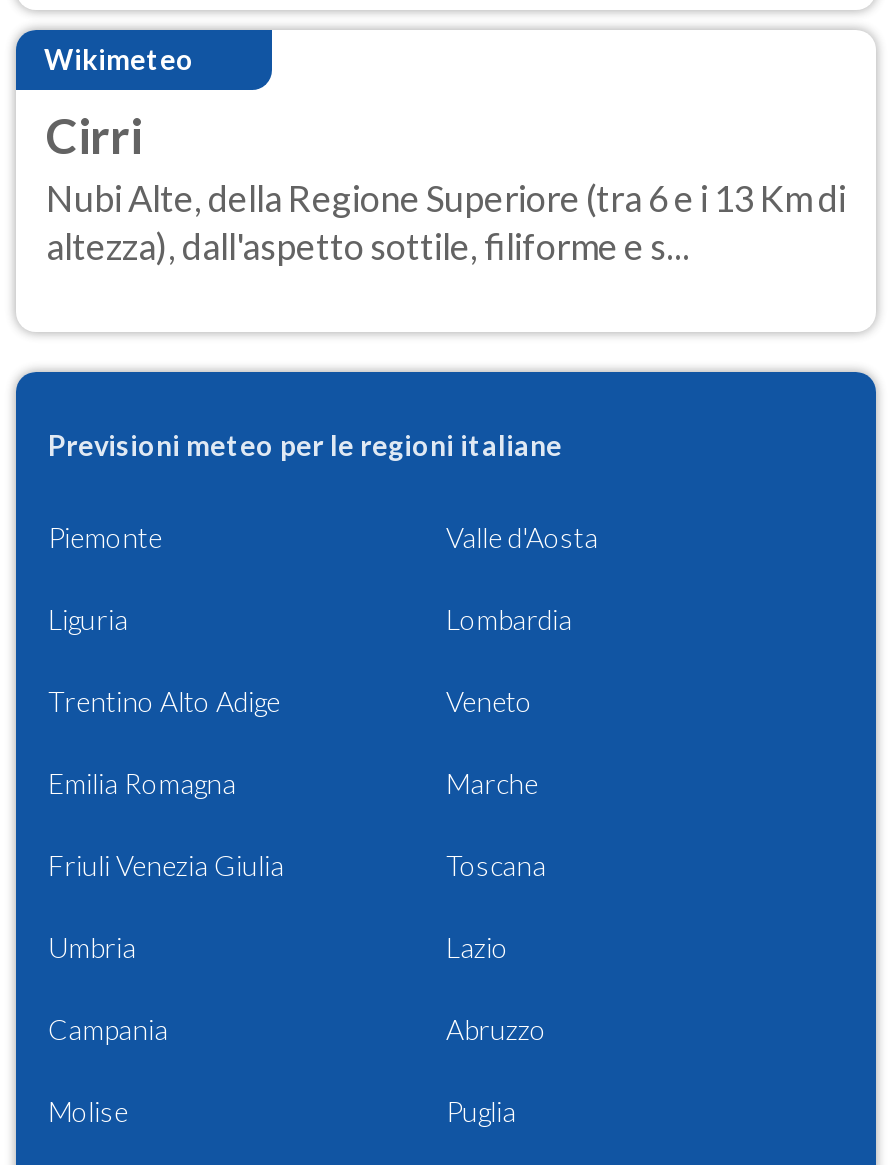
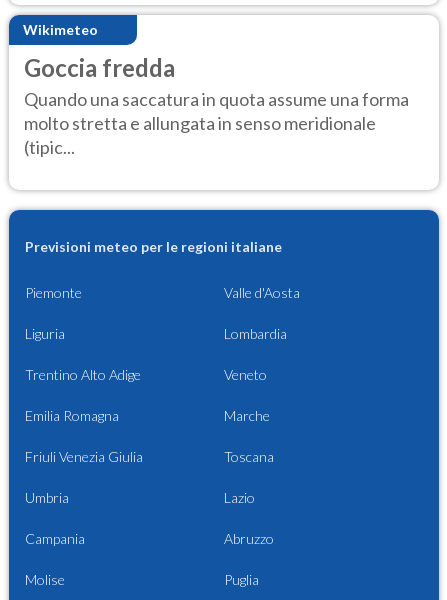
- Cirri
- Nubi Alte, della Regione Superiore (tra 6 e i 13 Km di
- altezza), dall'aspetto sottile, filiforme e s...
+ Goccia fredda
+ Quando una saccatura in quota assume una forma
+ molto stretta e allungata in senso meridionale
+ (tipic...
